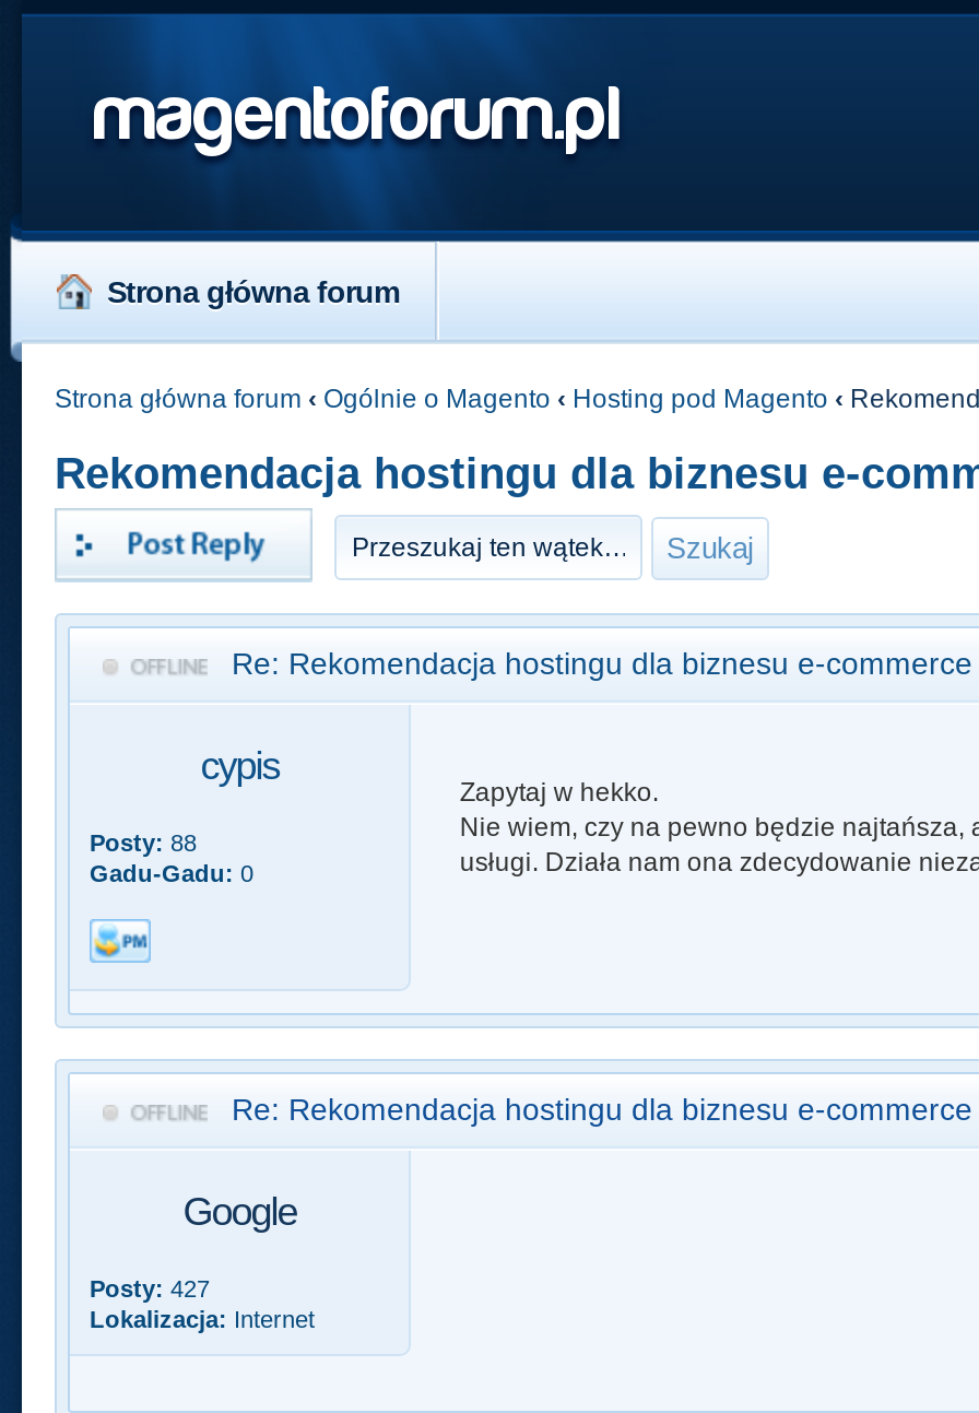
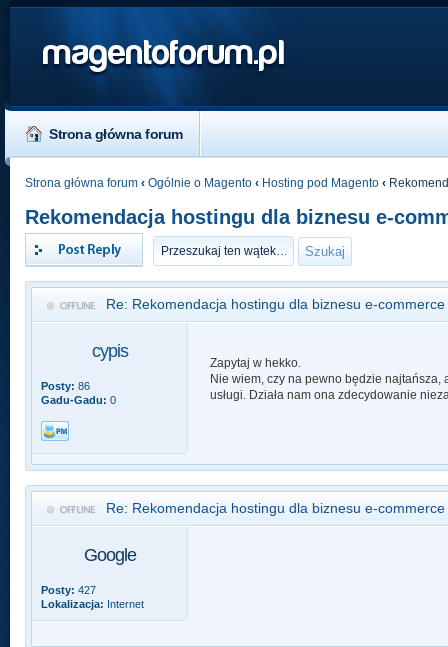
- Posty: 88
+ Posty: 86
